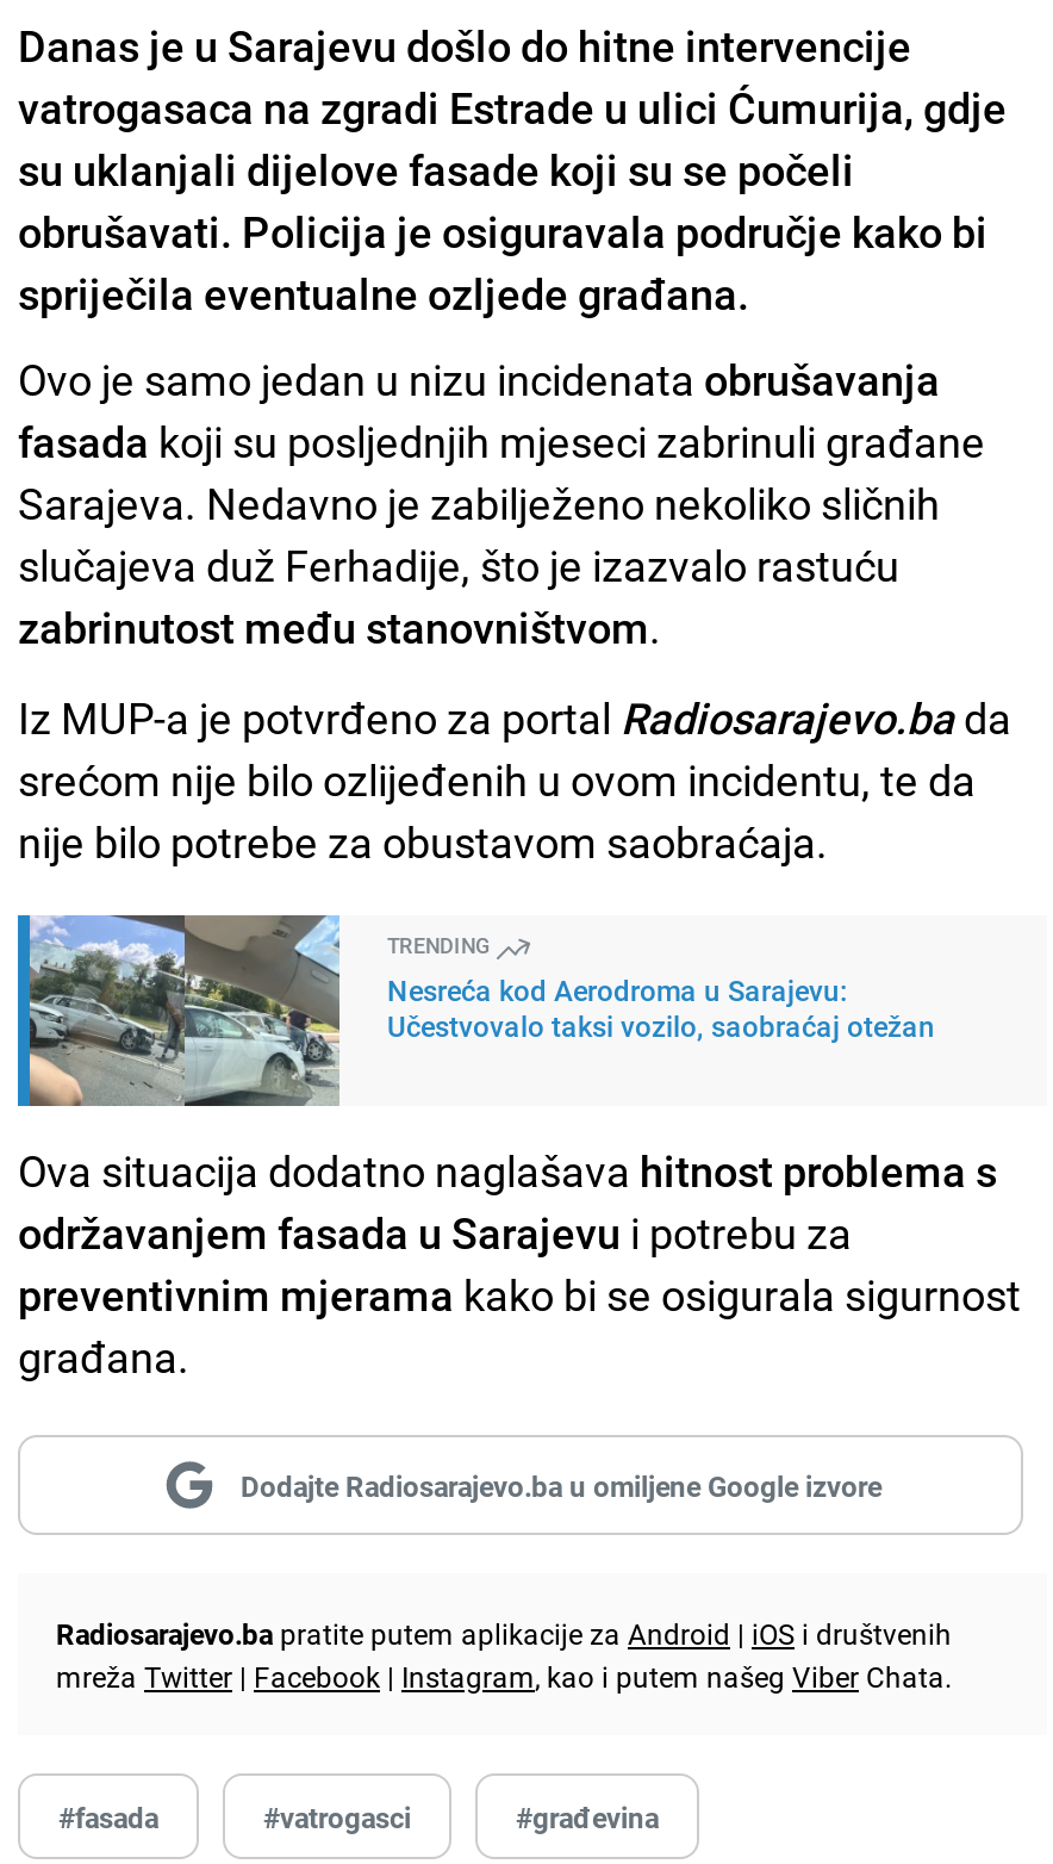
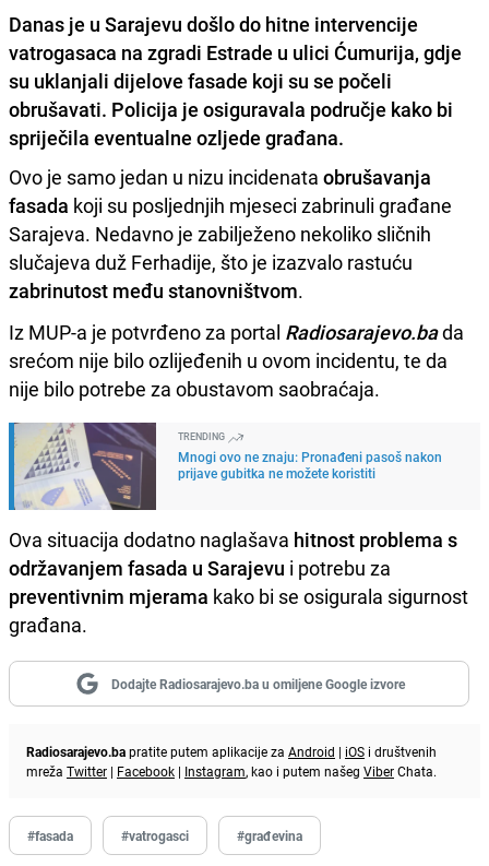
- [image]
- Nesreća kod Aerodroma u Sarajevu:
- Učestvovalo taksi vozilo, saobraćaj otežan
+ [image]
+ Mnogi ovo ne znaju: Pronađeni pasoš nakon
+ prijave gubitka ne možete koristiti
